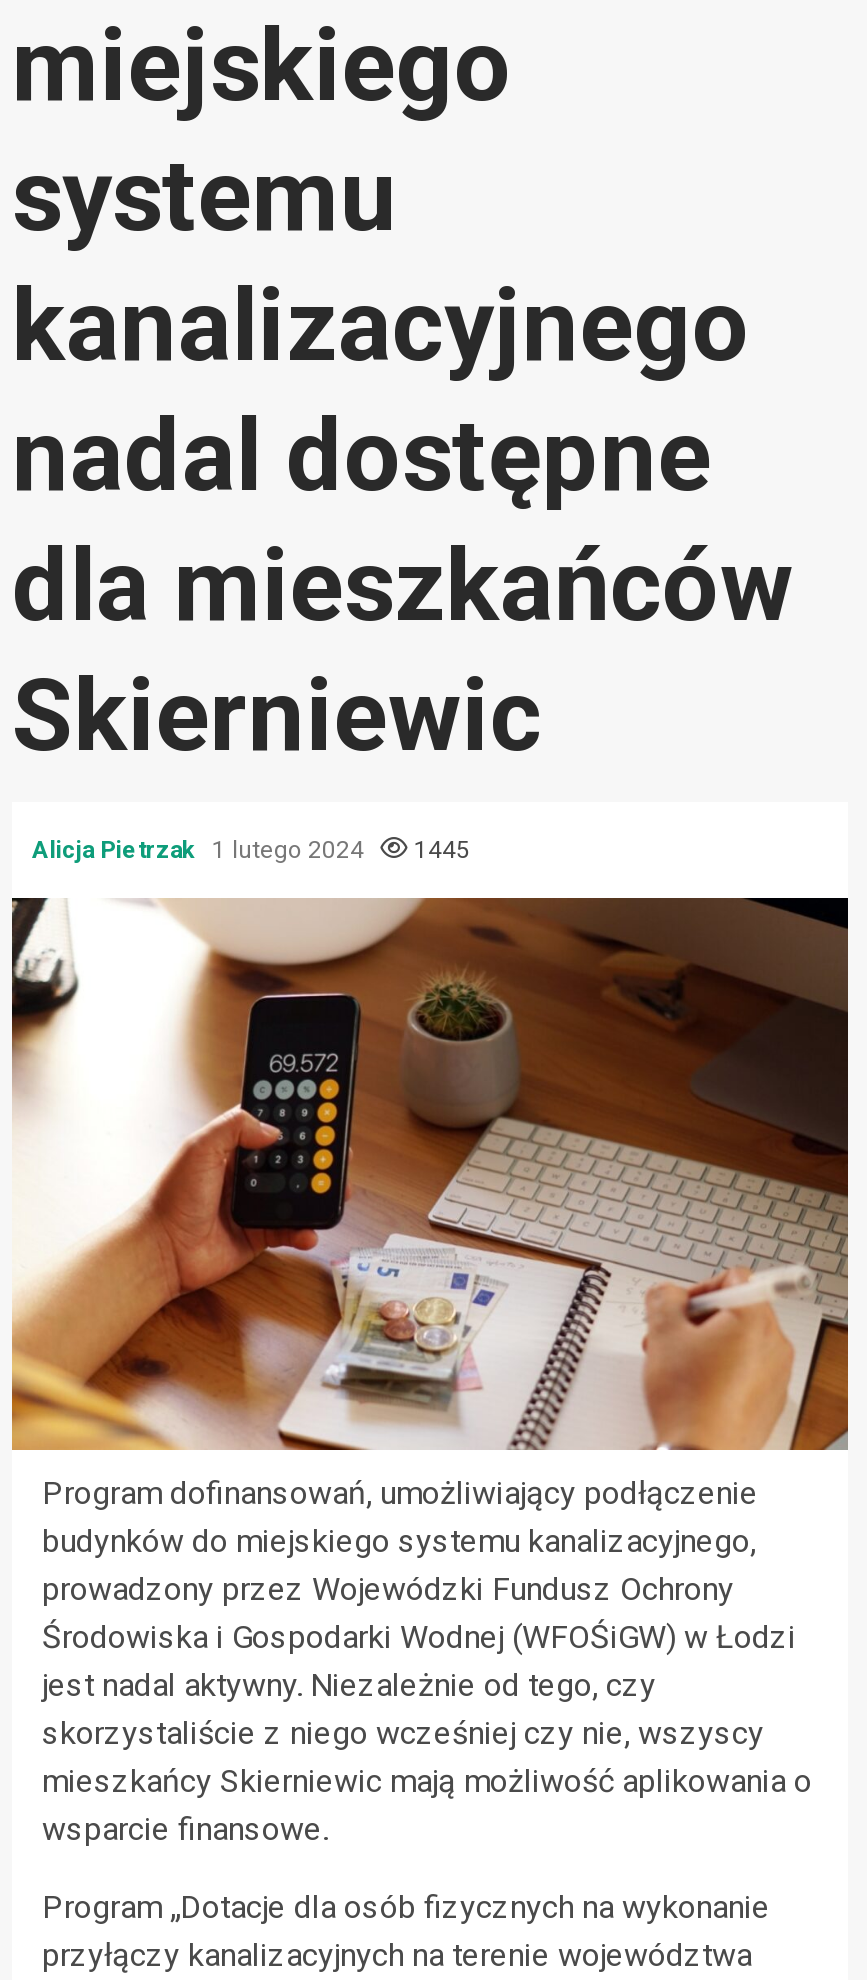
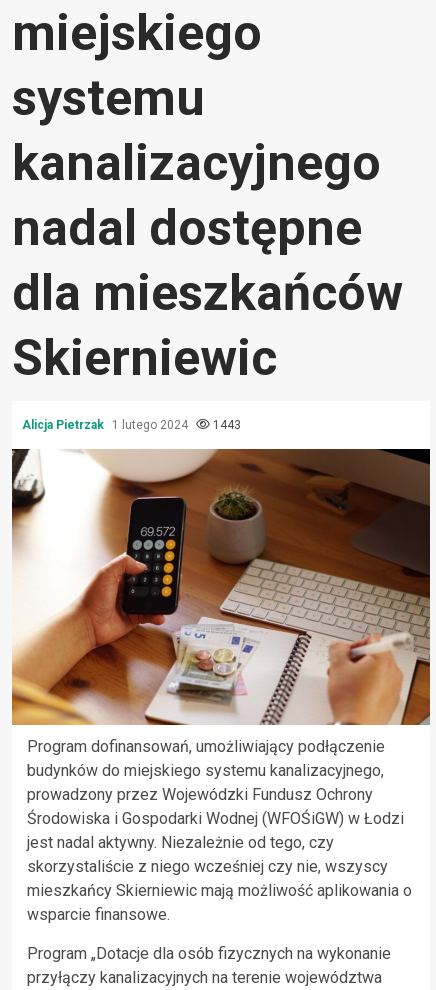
- Alicja Pietrzak 1 lutego 2024 1445
+ Alicja Pietrzak 1 lutego 2024 1443
